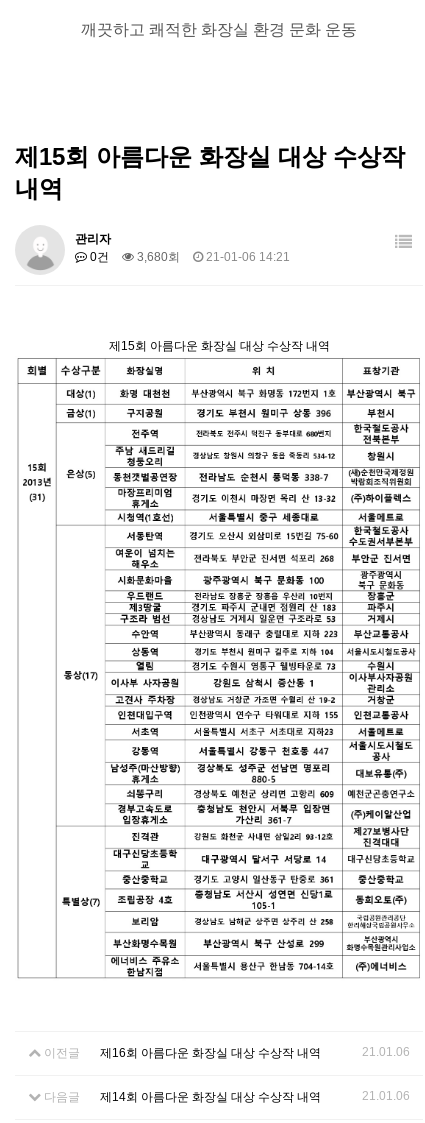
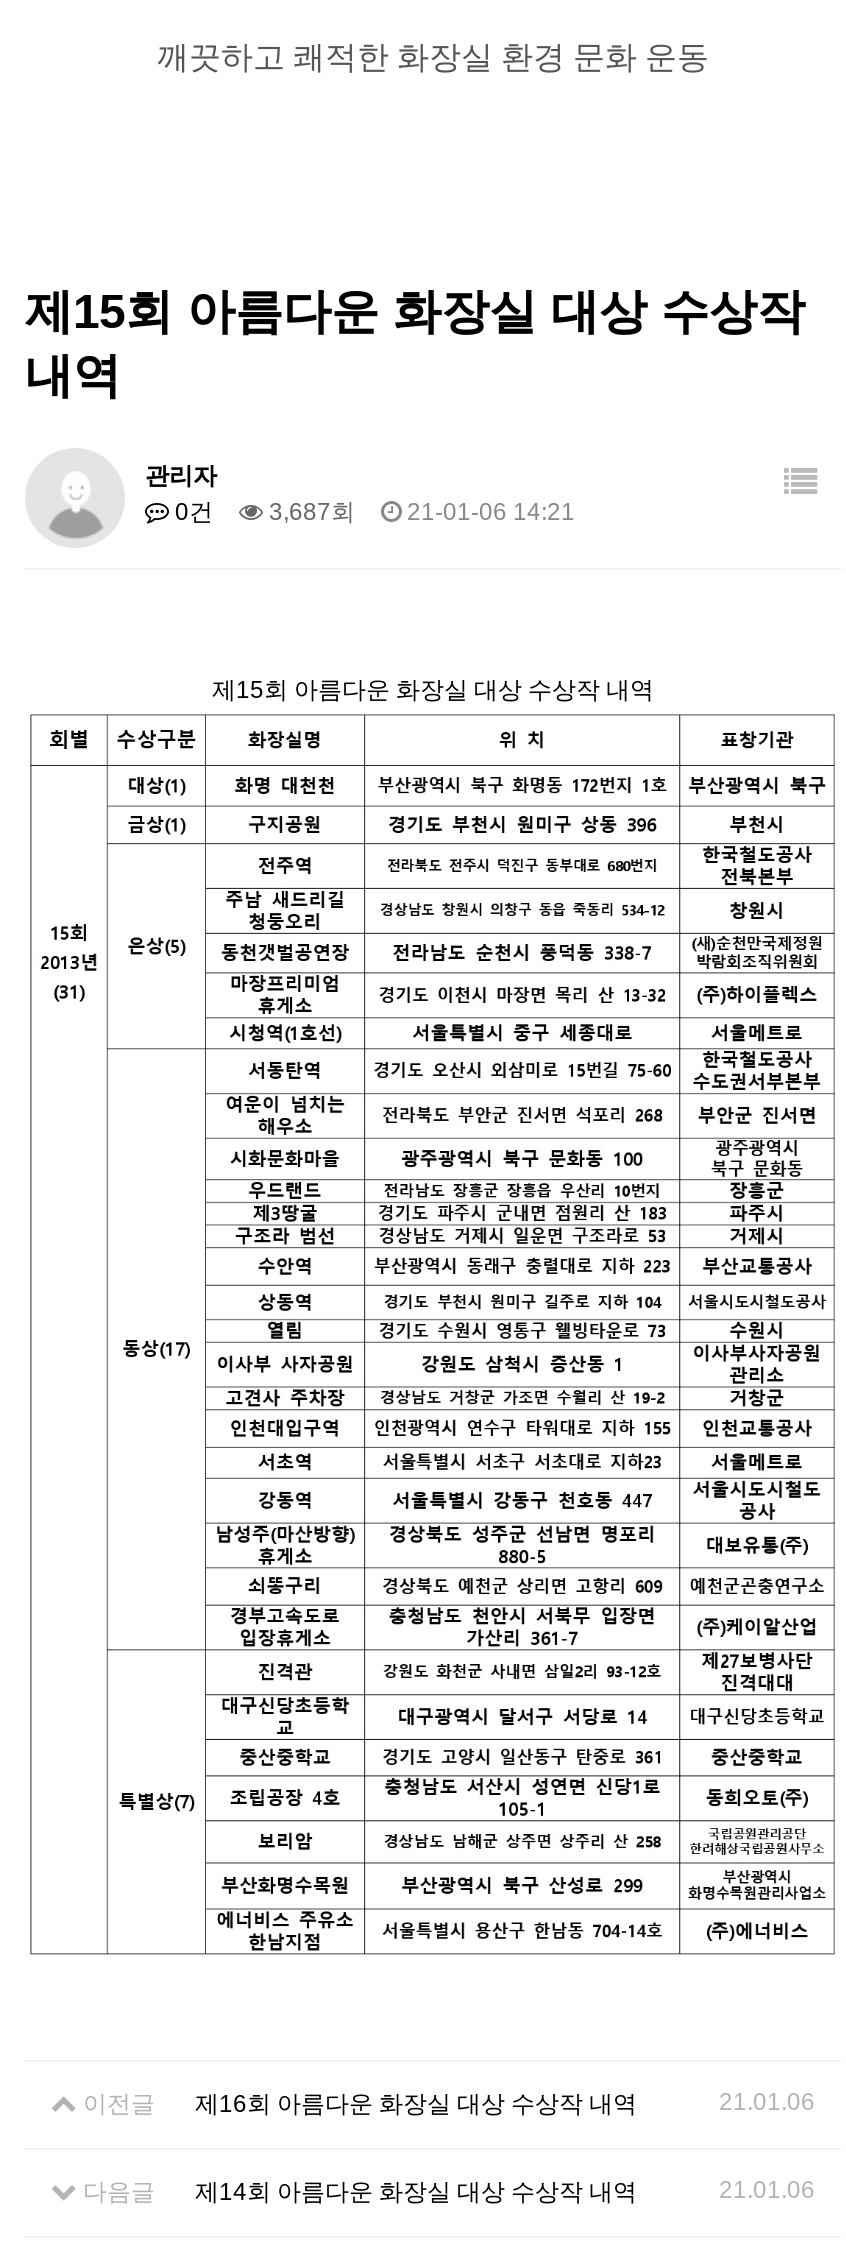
- 0건 3,680회 21-01-06 14:21
+ 0건 3,687회 21-01-06 14:21
